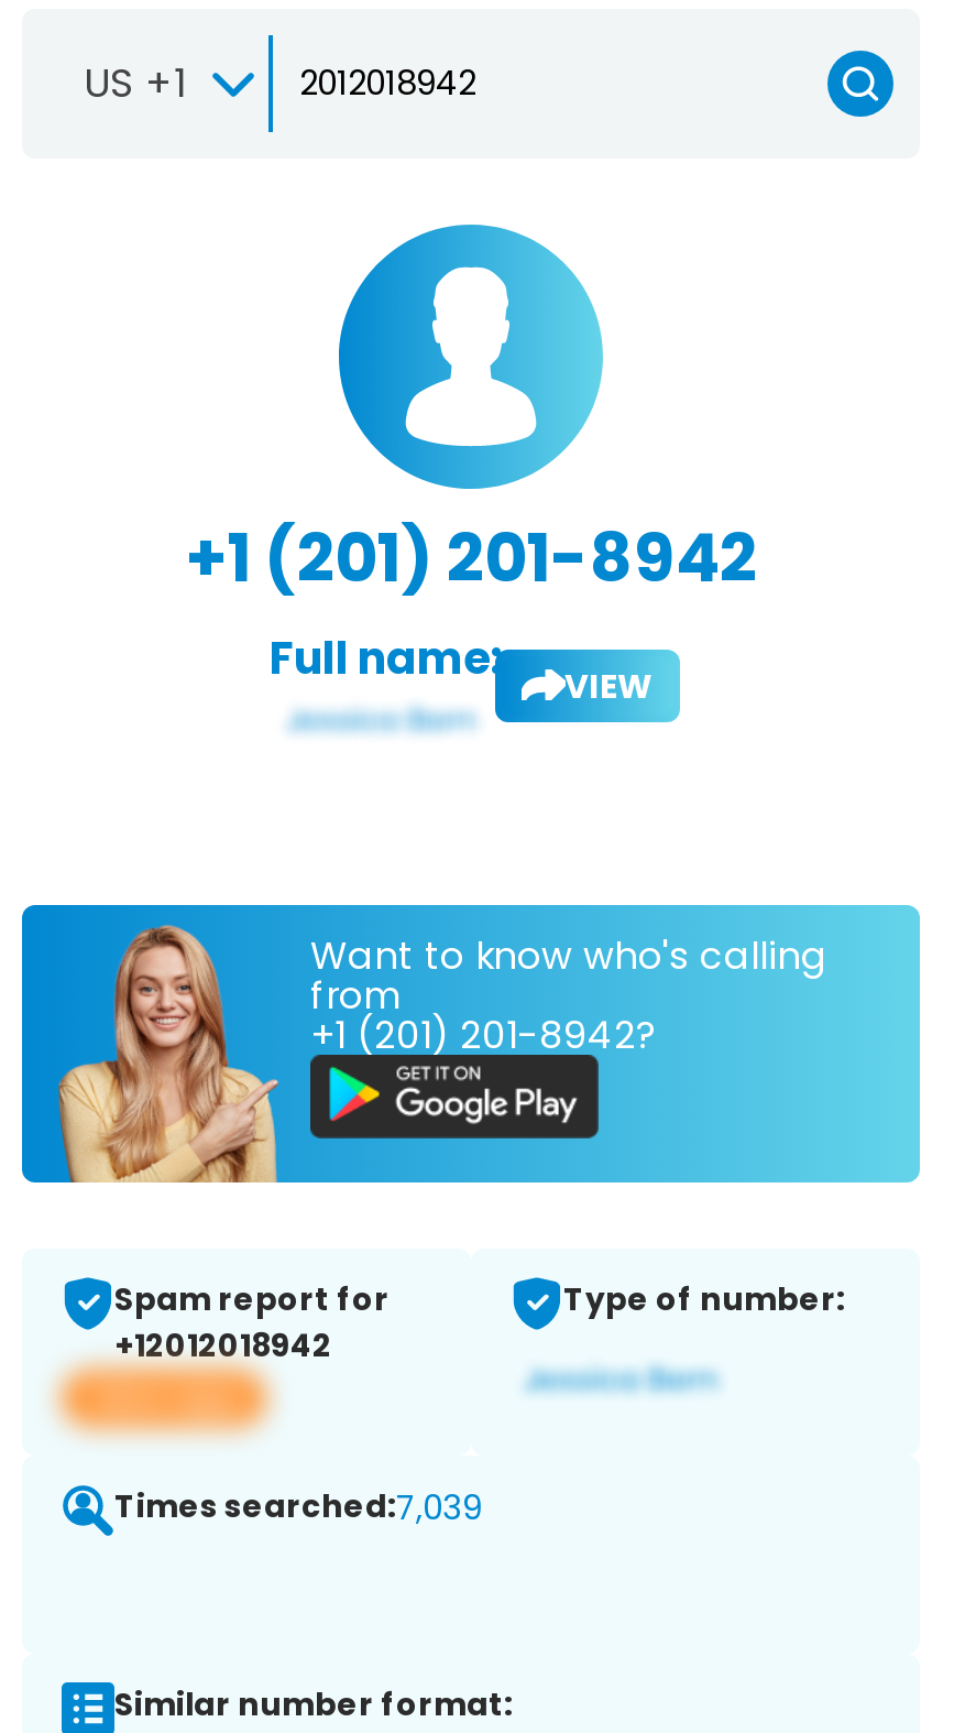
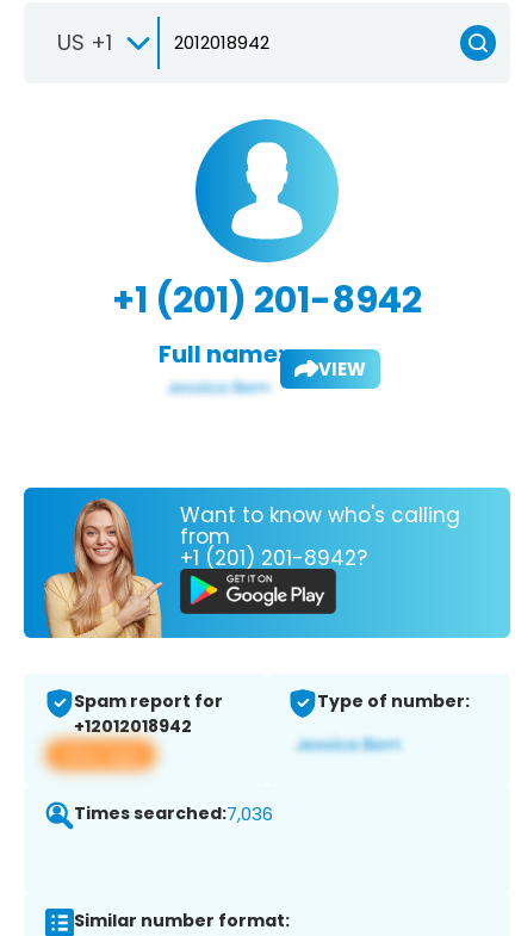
- Times searched:7,039
+ Times searched:7,036
